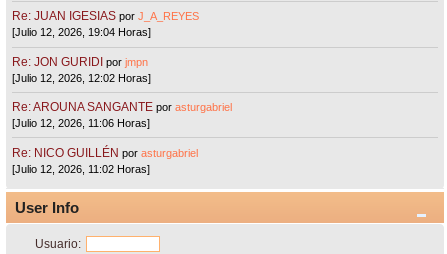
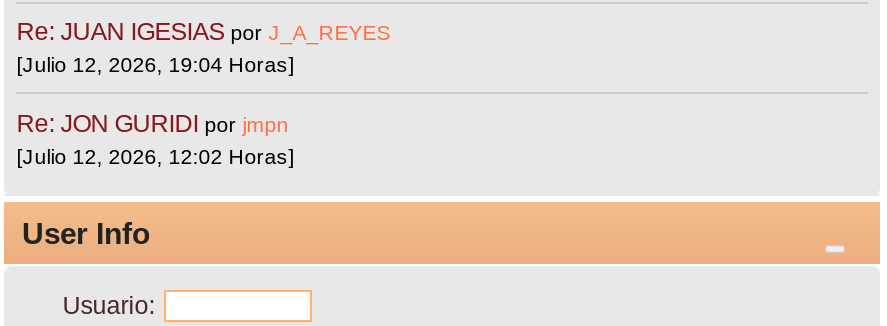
- Re: AROUNA SANGANTE por asturgabriel
- [Julio 12, 2026, 11:06 Horas]
- Re: NICO GUILLÉN por asturgabriel
- [Julio 12, 2026, 11:02 Horas]
